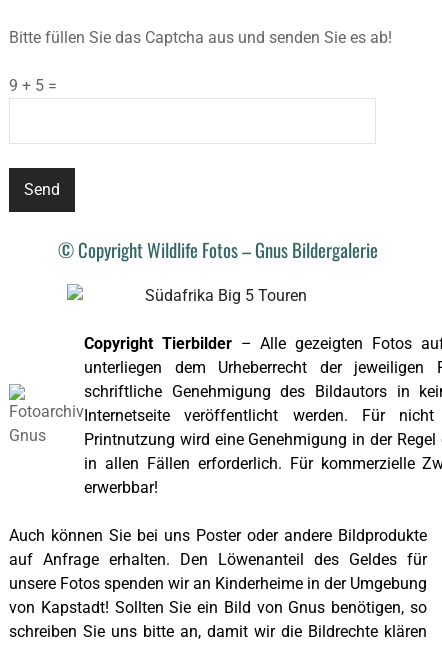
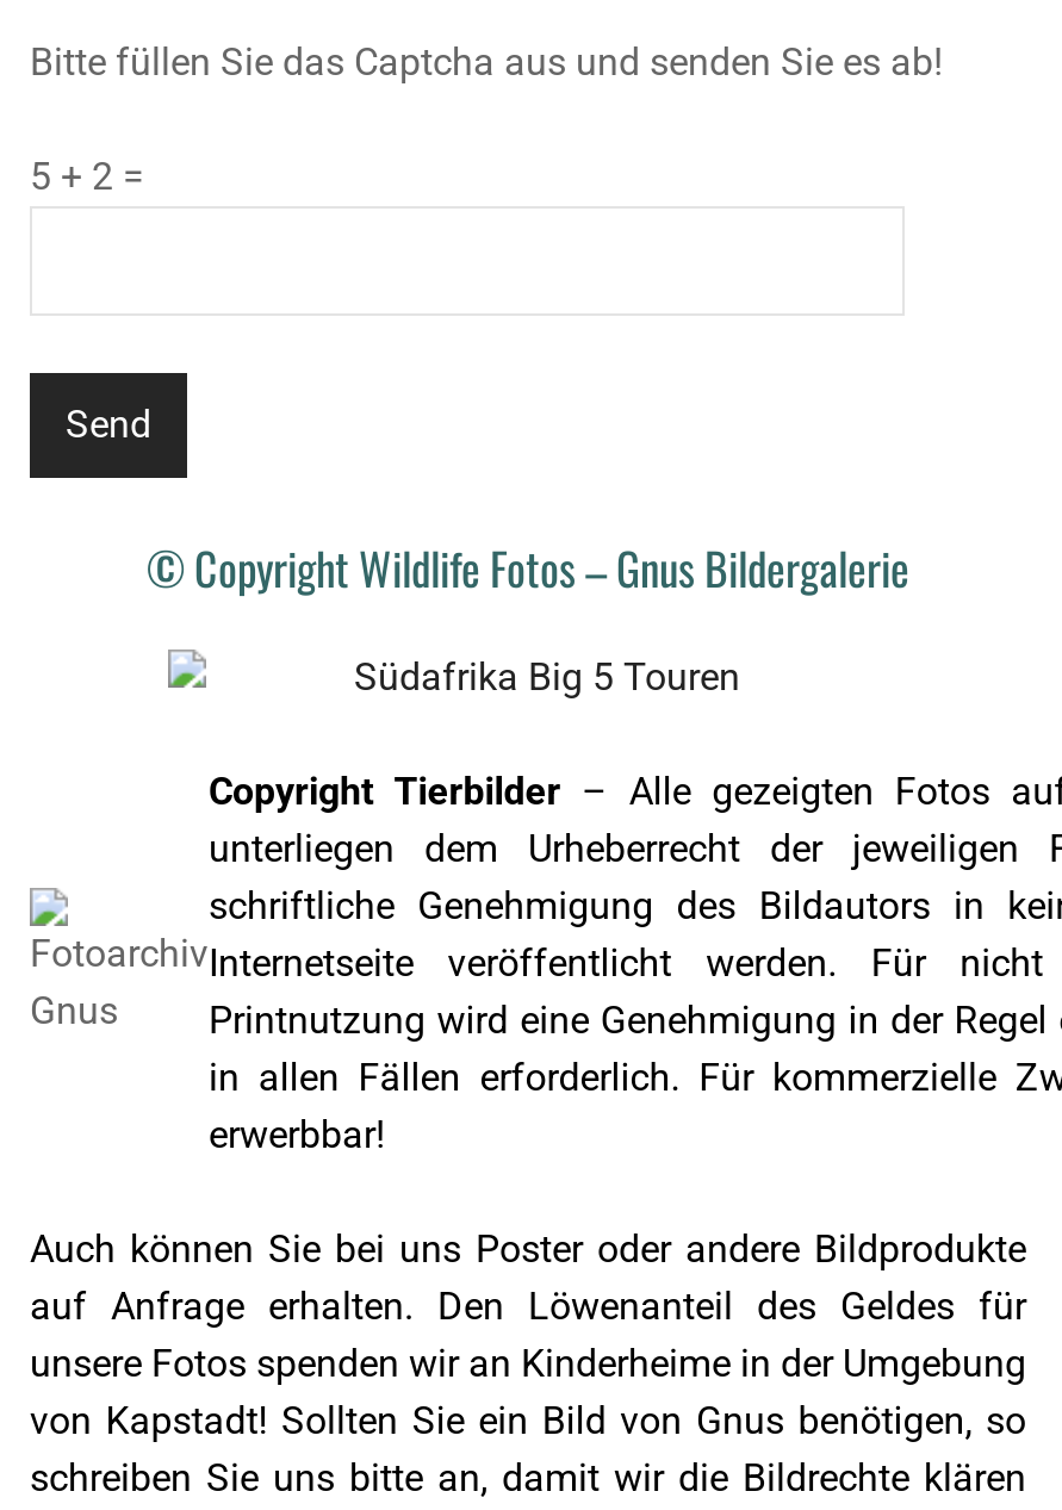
- 9 + 5 =
+ 5 + 2 =
